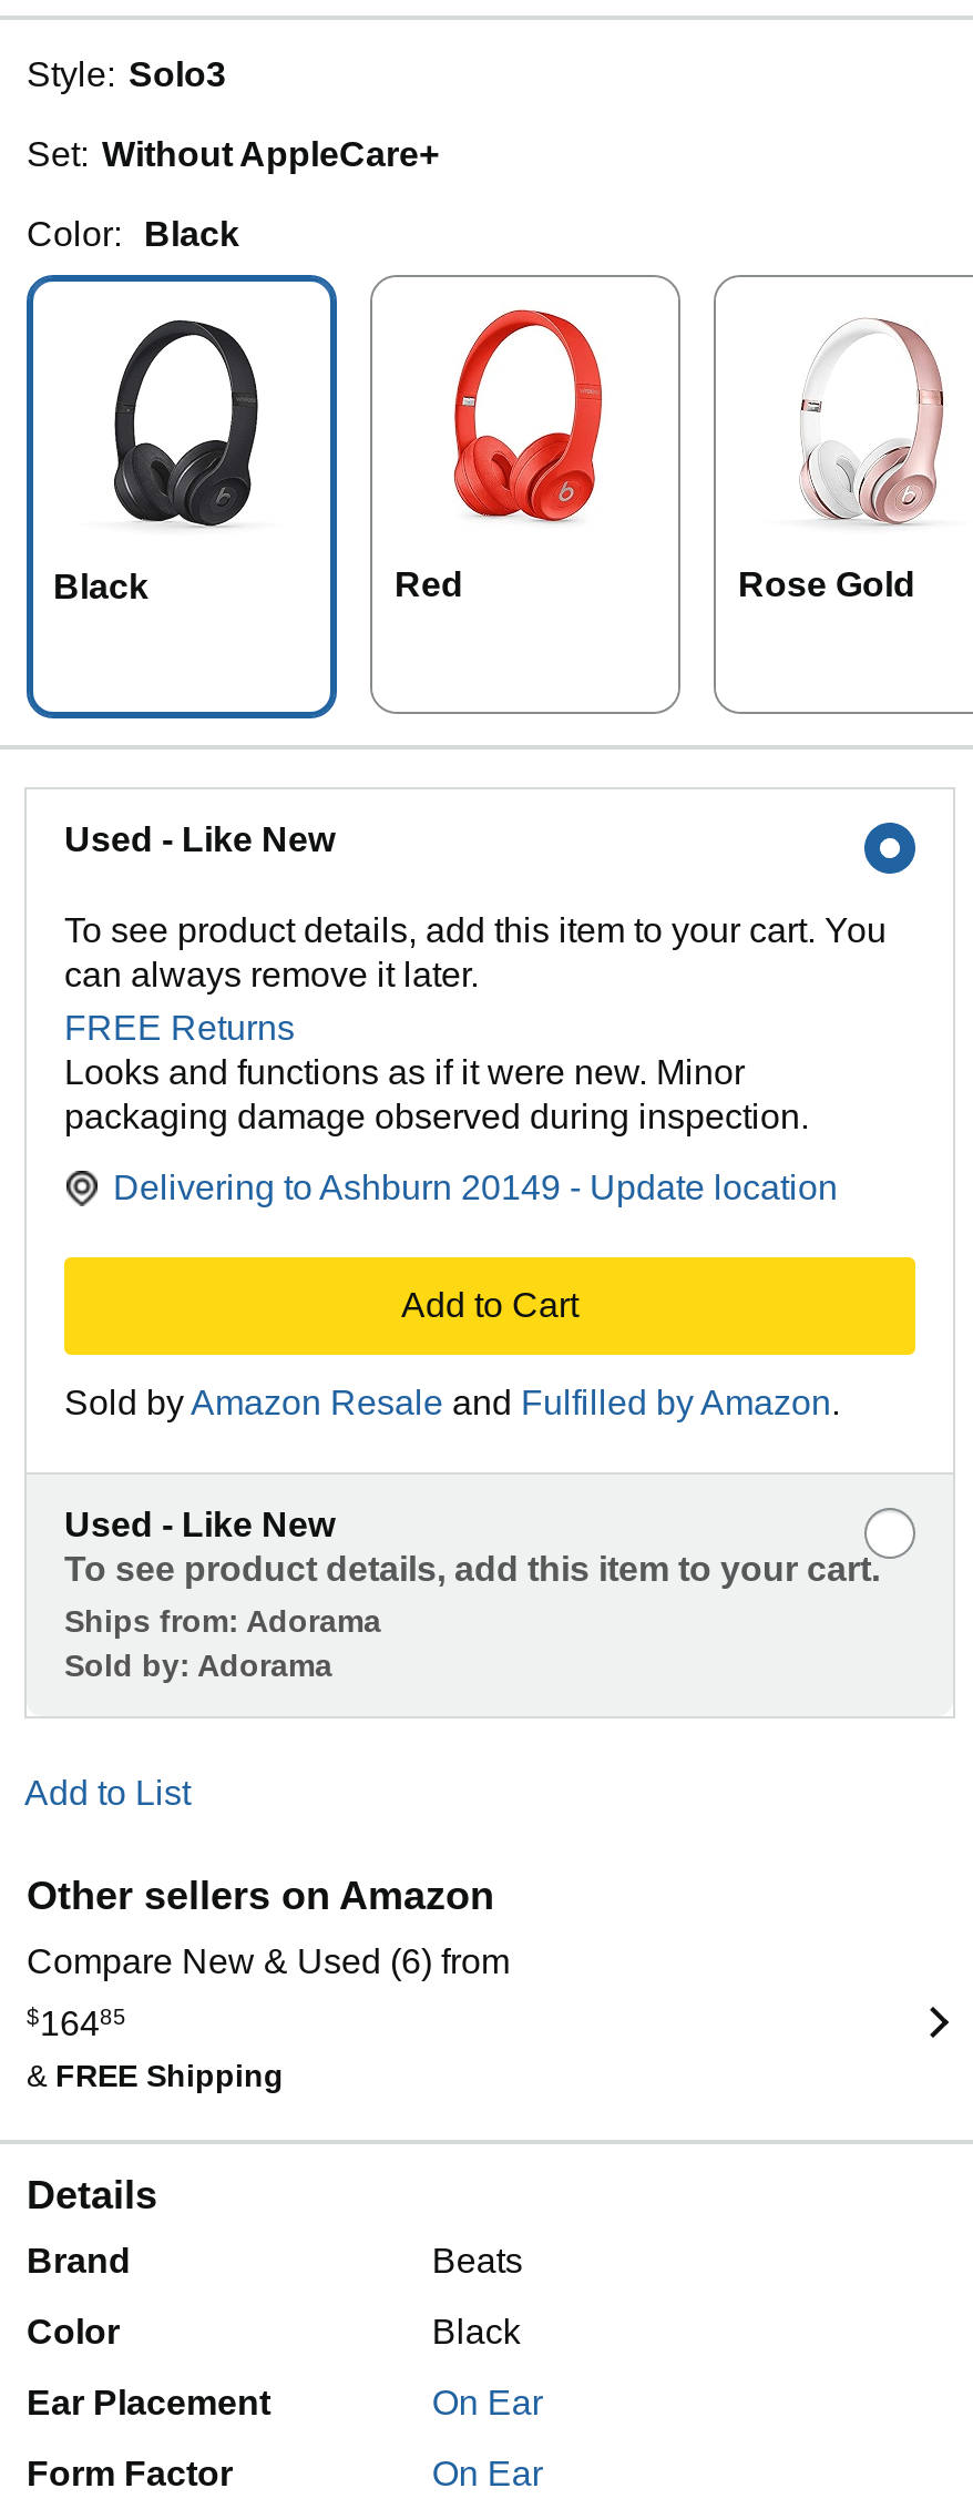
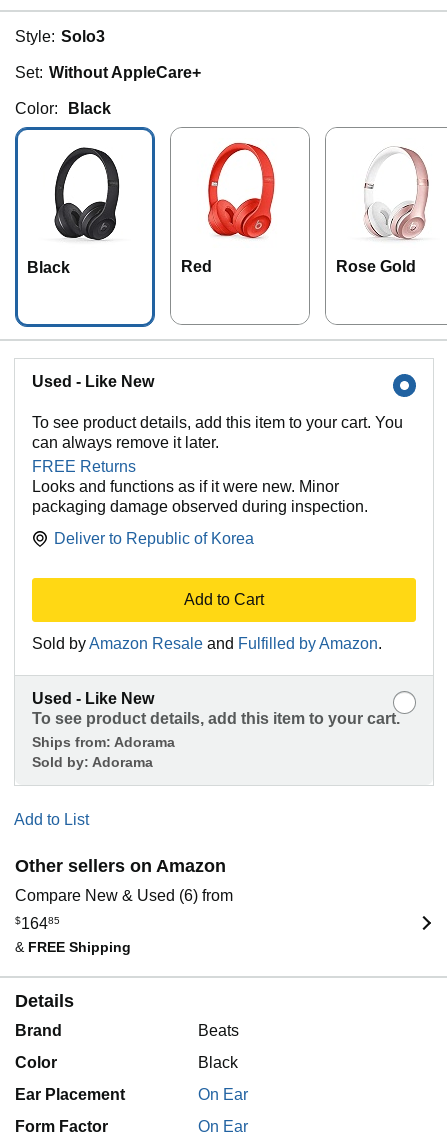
- Delivering to Ashburn 20149 - Update location
+ Deliver to Republic of Korea
